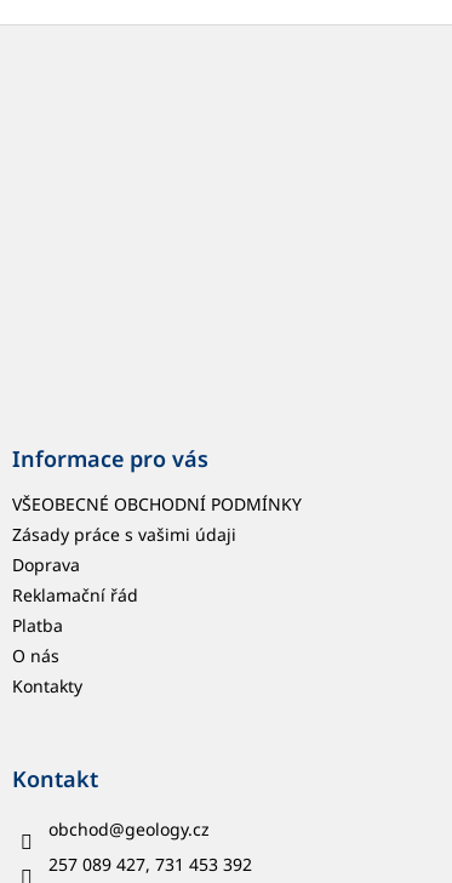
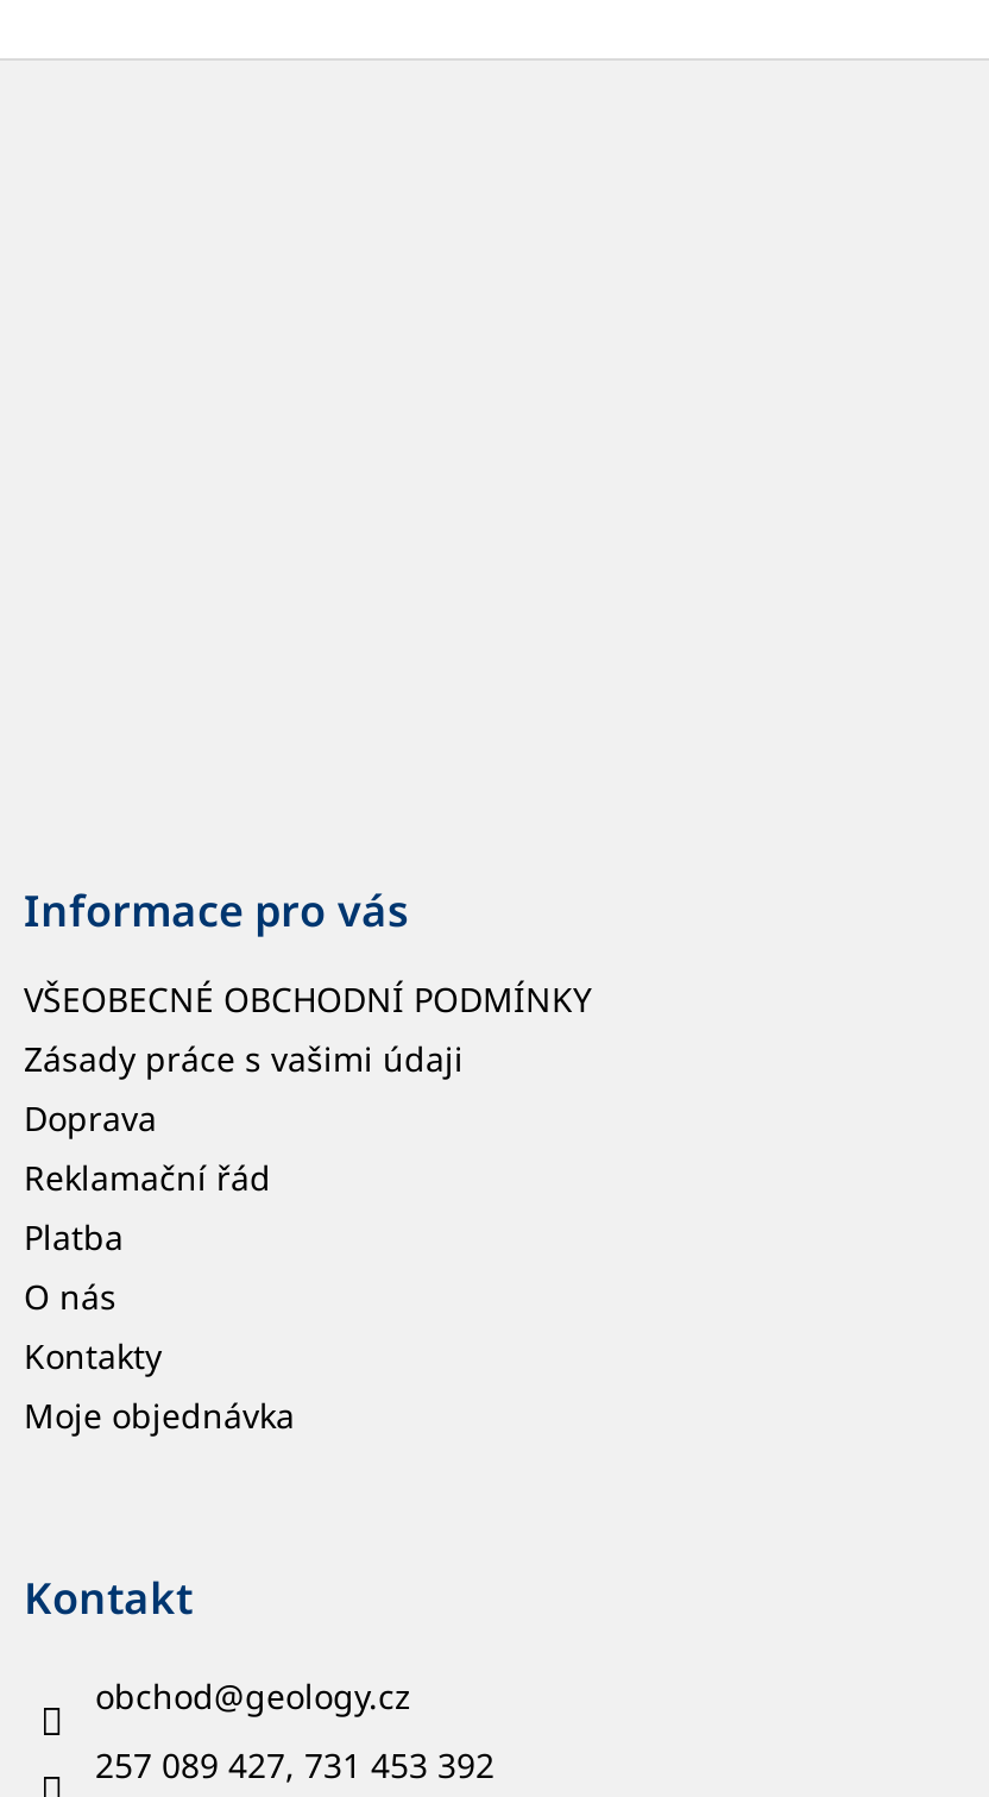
+ Moje objednávka
